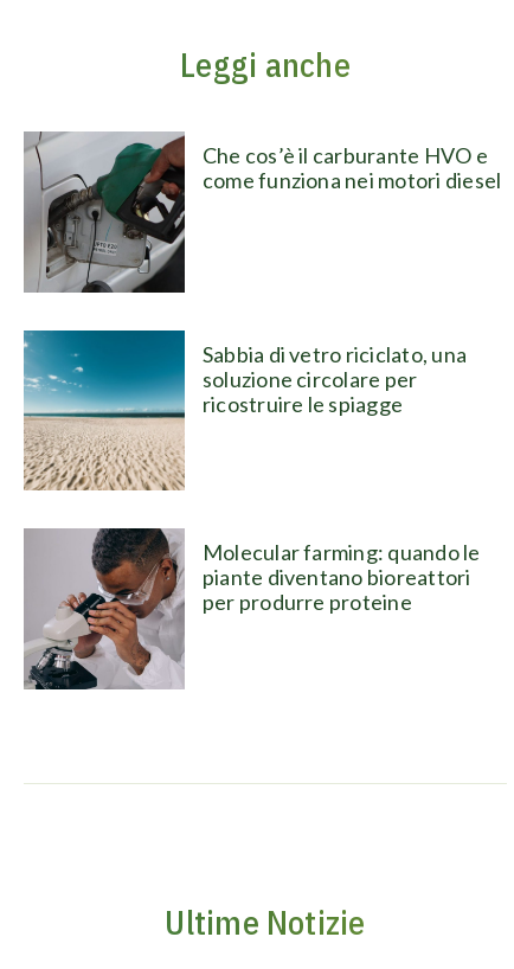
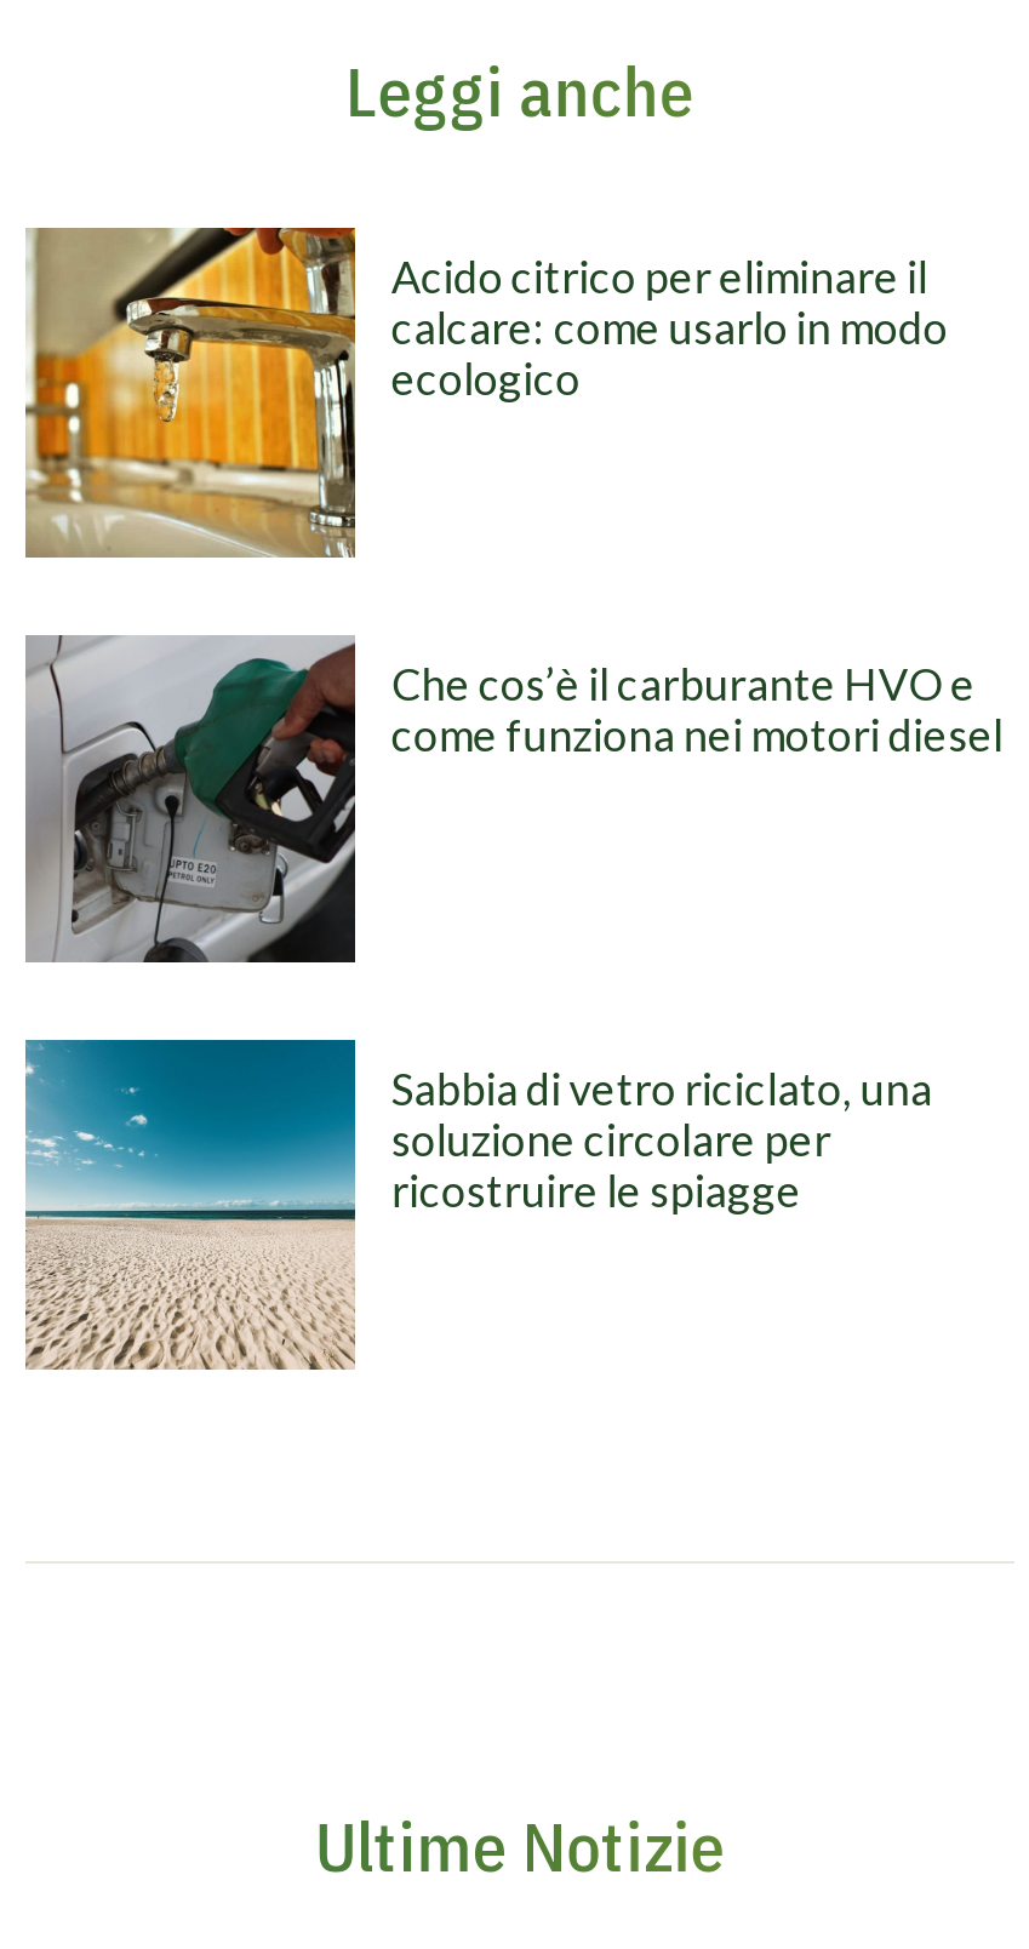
+ [image]
+ Acido citrico per eliminare il
+ calcare: come usarlo in modo
+ ecologico

moved down: [image] | Che cos’è il carburante HVO e | come funziona nei motori diesel | Sabbia di vetro riciclato, una | soluzione circolare per | ricostruire le spiagge

- [image]
- Molecular farming: quando le
- piante diventano bioreattori
- per produrre proteine
